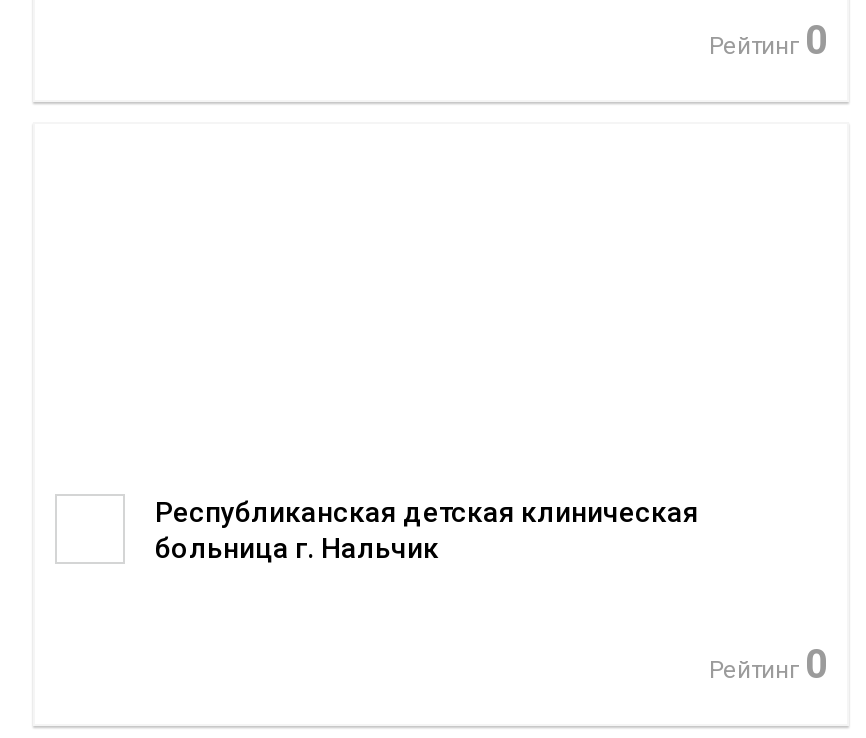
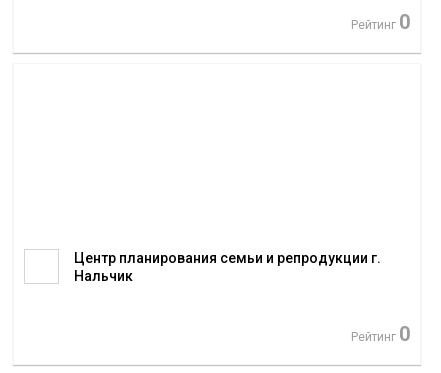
- Республиканская детская клиническая
- больница г. Нальчик
+ Центр планирования семьи и репродукции г.
+ Нальчик
